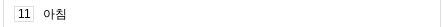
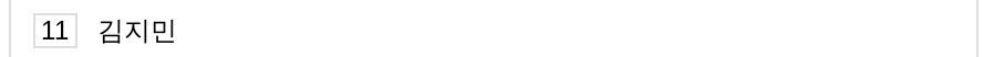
- 아침
+ 김지민
